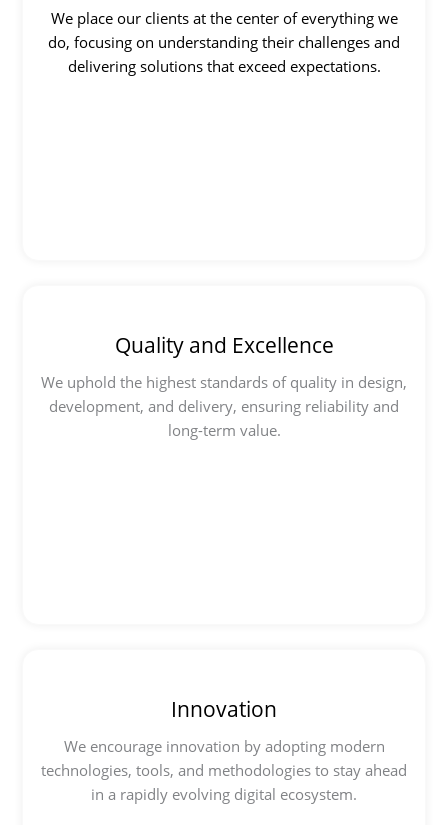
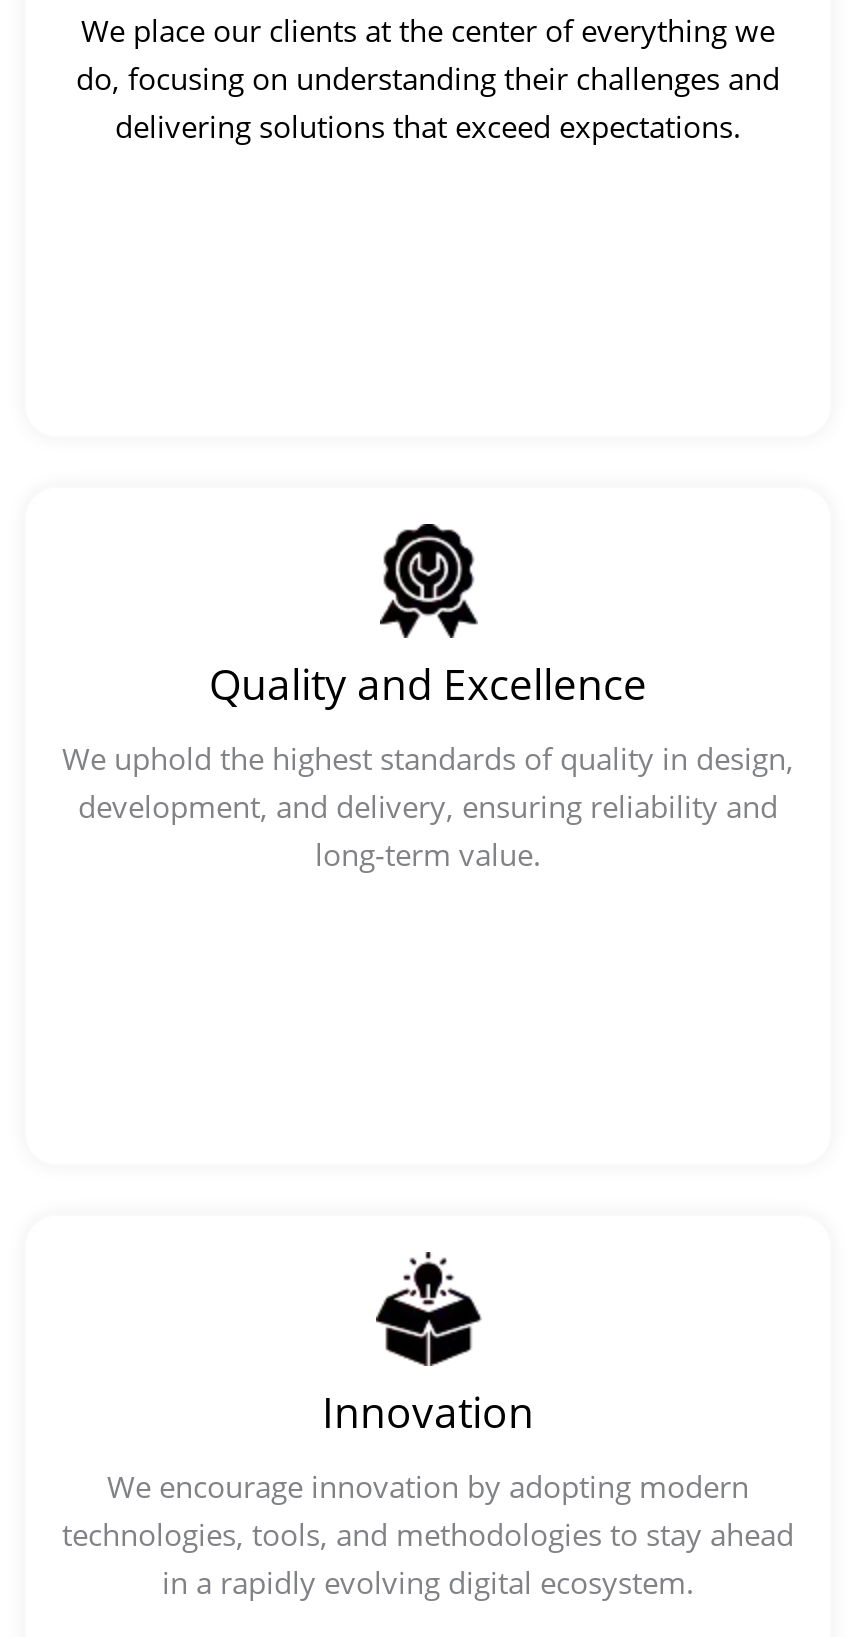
+ [image]

+ [image]
